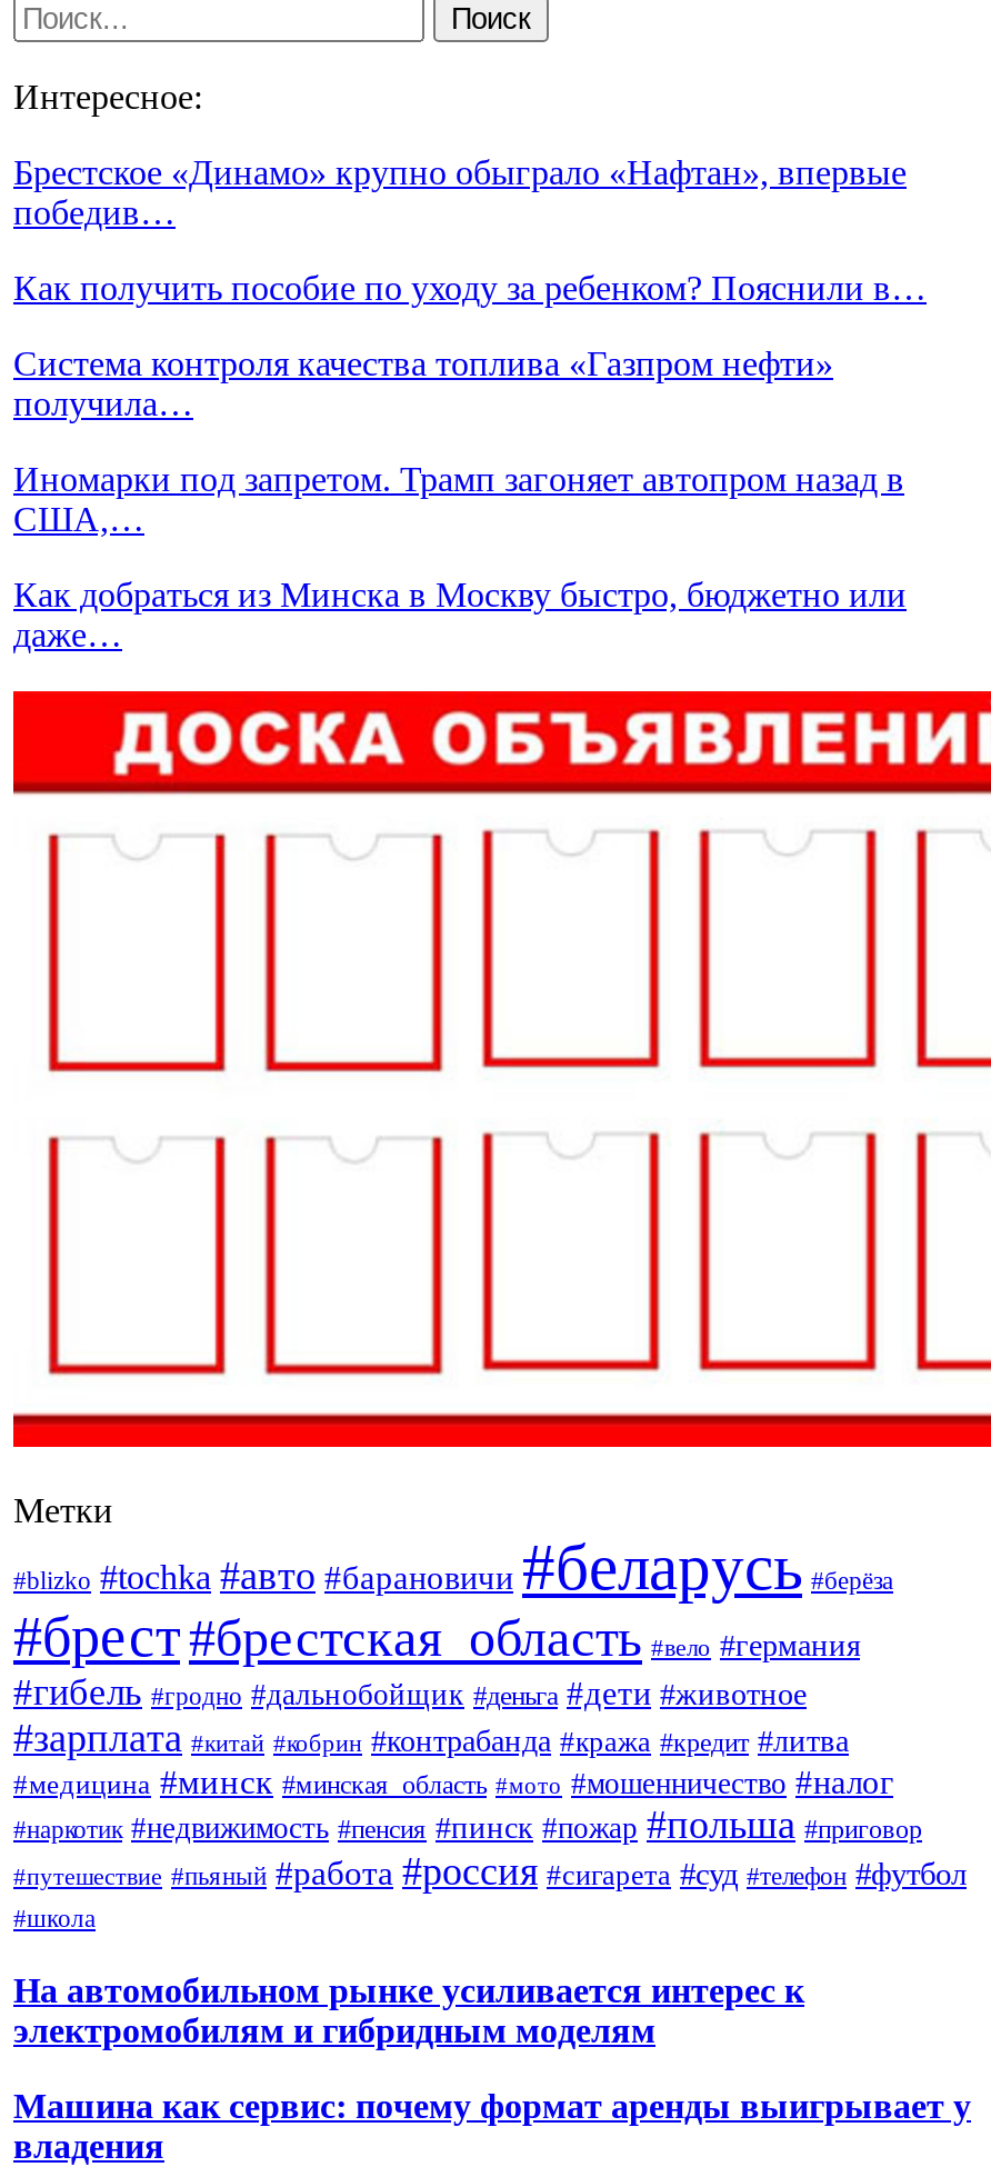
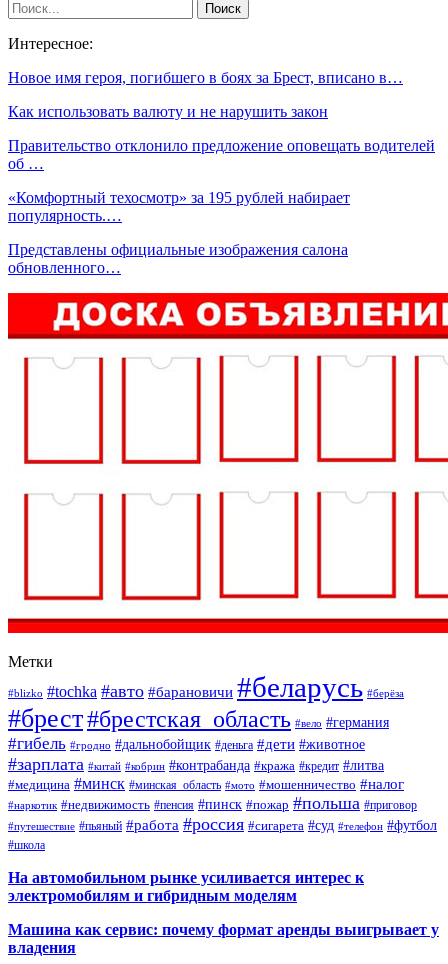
- Брестское «Динамо» крупно обыграло «Нафтан», впервые
- победив…
+ Новое имя героя, погибшего в боях за Брест, вписано в…

- Как получить пособие по уходу за ребенком? Пояснили в…
+ Как использовать валюту и не нарушить закон

- Система контроля качества топлива «Газпром нефти»
- получила…
+ Правительство отклонило предложение оповещать водителей
+ об …

- Иномарки под запретом. Трамп загоняет автопром назад в
- США,…
+ «Комфортный техосмотр» за 195 рублей набирает
+ популярность.…

- Как добраться из Минска в Москву быстро, бюджетно или
- даже…
+ Представлены официальные изображения салона
+ обновленного…
